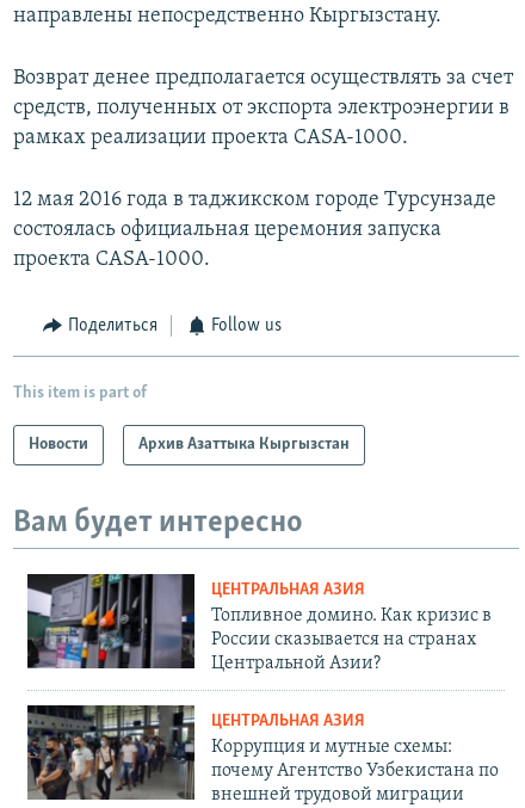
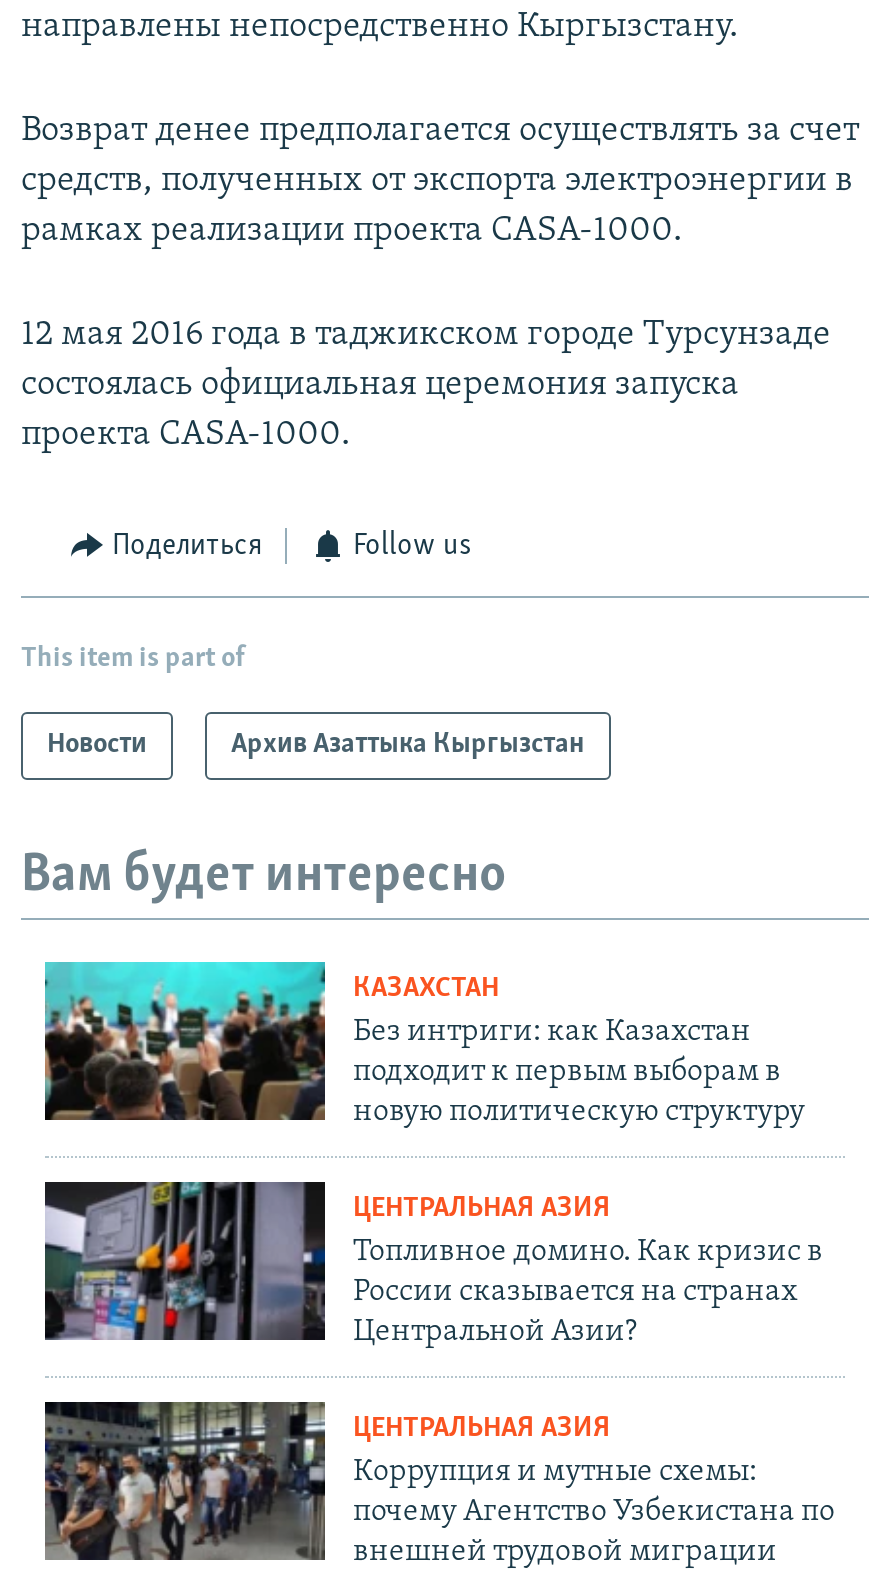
+ [image]
+ КАЗАХСТАН
+ Без интриги: как Казахстан
+ подходит к первым выборам в
+ новую политическую структуру
